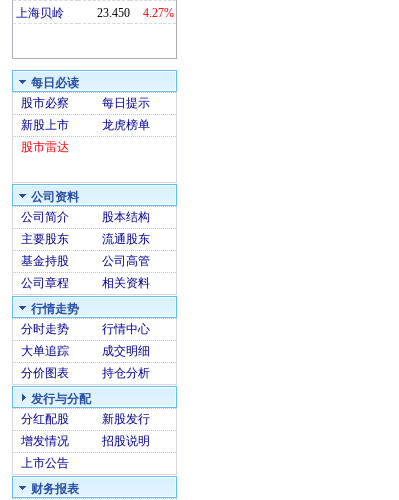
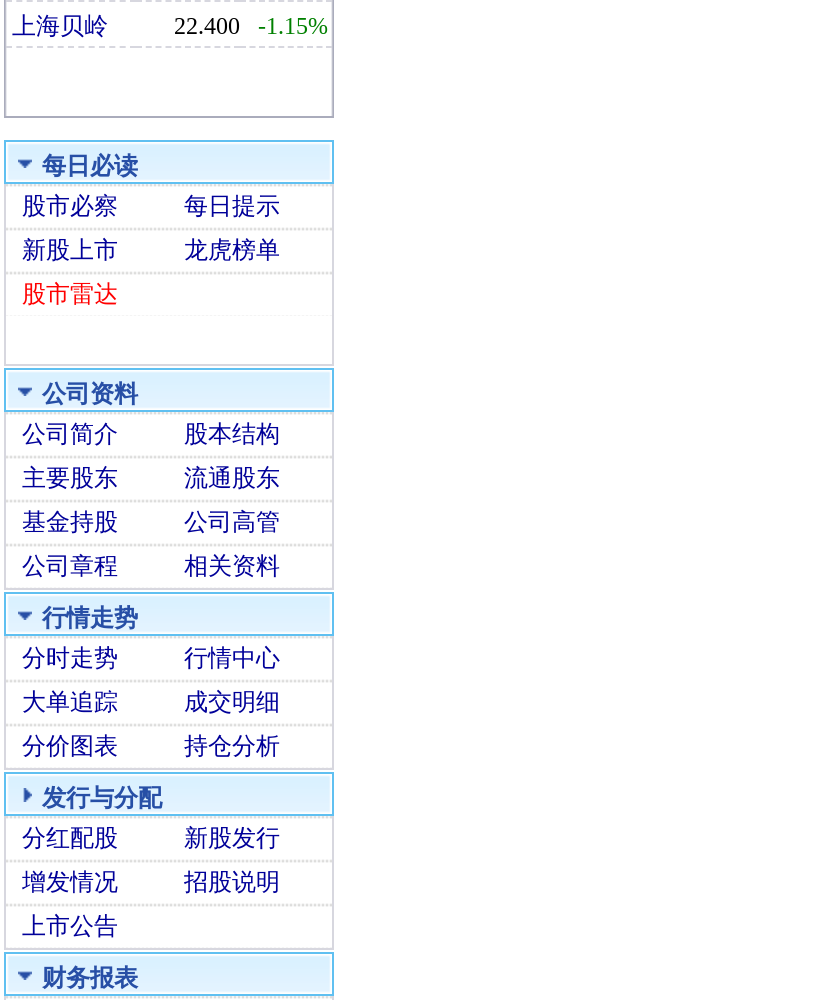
- 23.450
+ 22.400

- 4.27%
+ -1.15%
